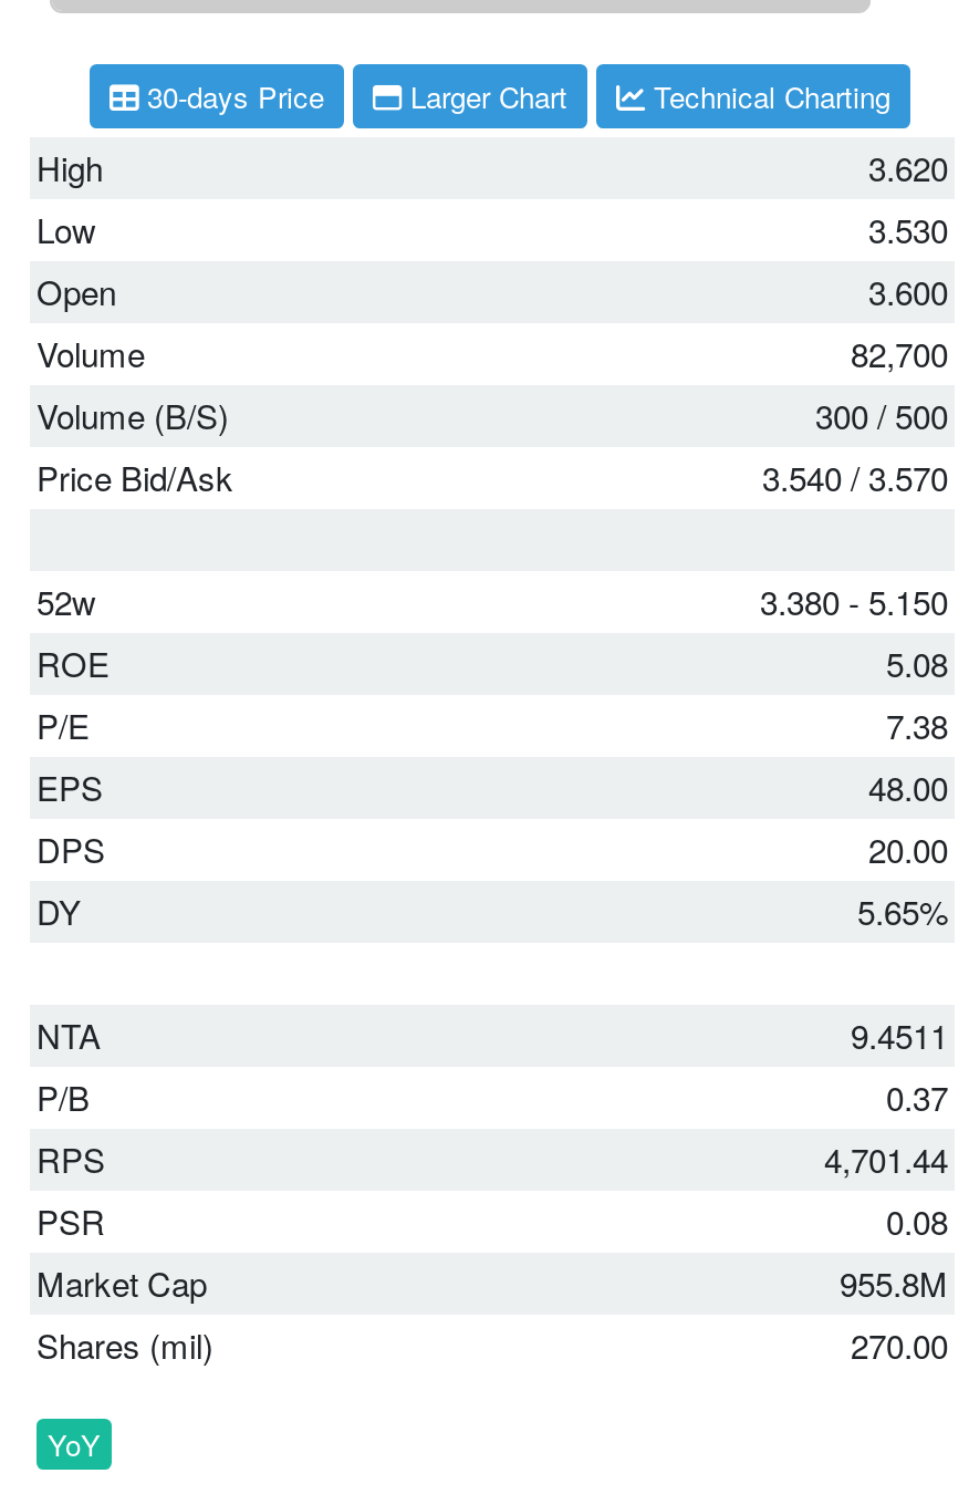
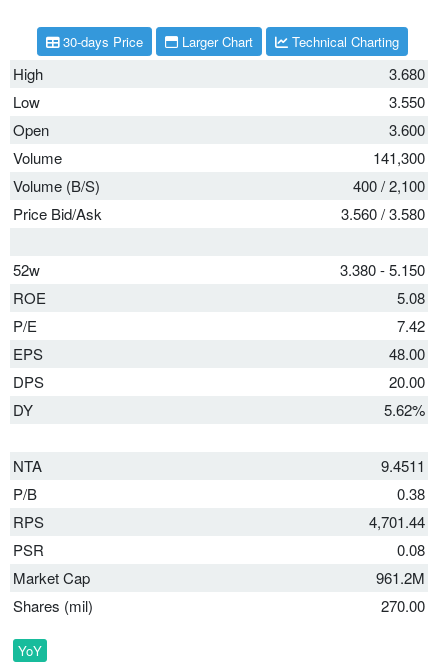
- 3.620
+ 3.680

- 3.530
+ 3.550

- 82,700
+ 141,300

- 300 / 500
+ 400 / 2,100

- 3.540 / 3.570
+ 3.560 / 3.580

- 7.38
+ 7.42

- 5.65%
+ 5.62%

- 0.37
+ 0.38

- 955.8M
+ 961.2M
